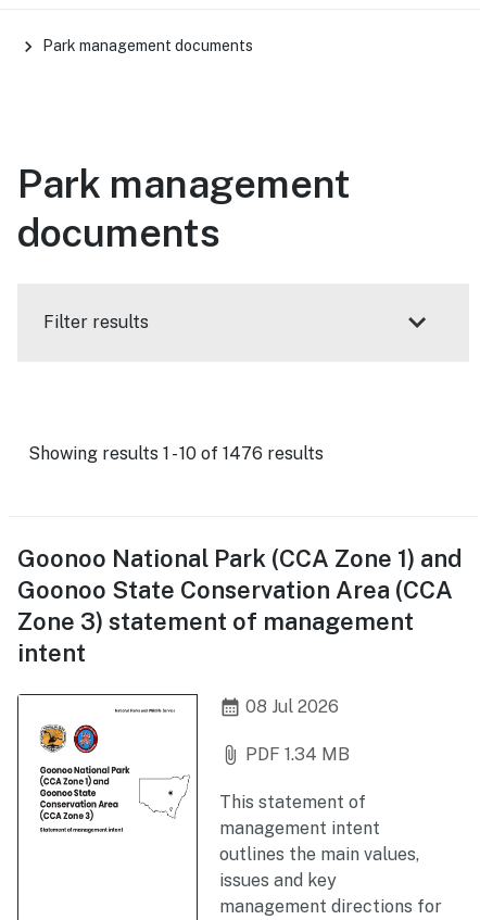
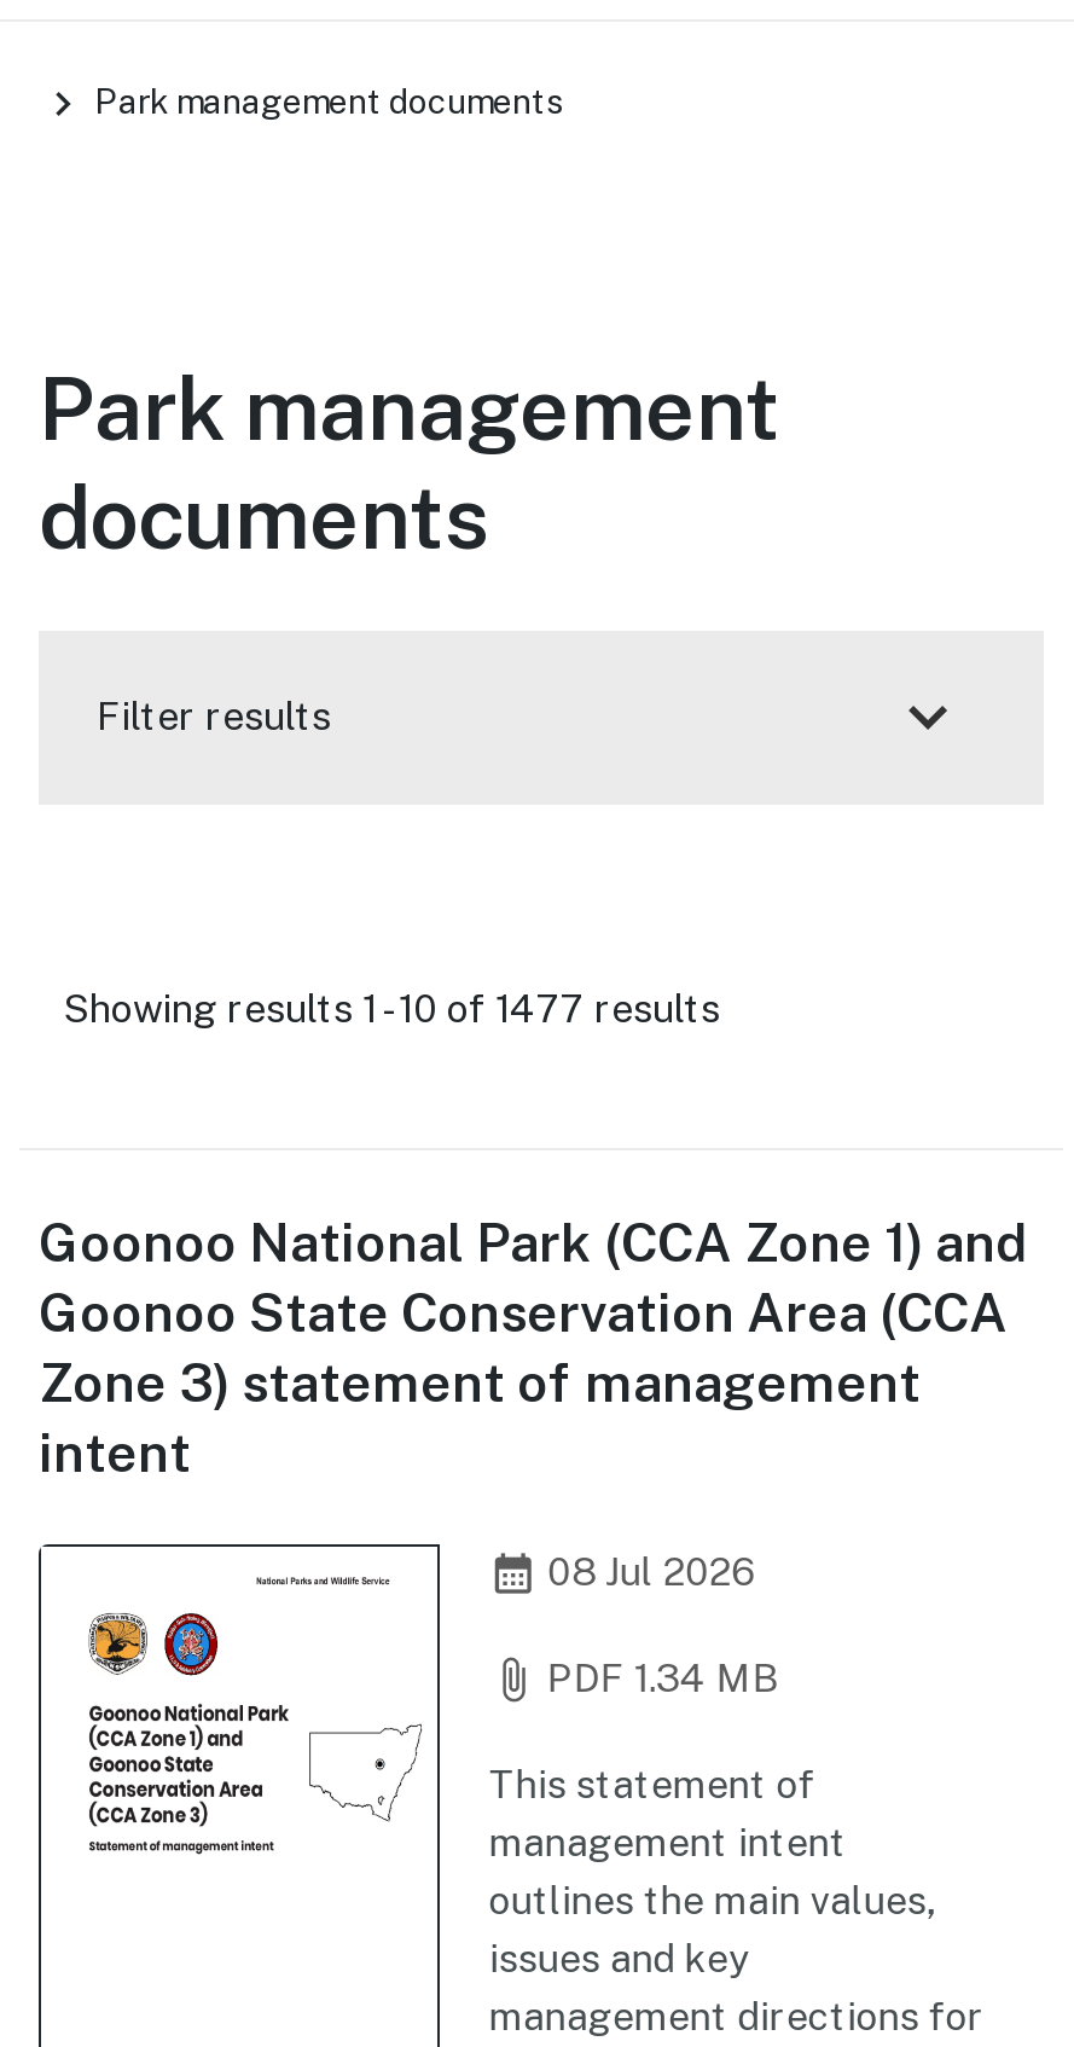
- Showing results 1 - 10 of 1476 results
+ Showing results 1 - 10 of 1477 results
